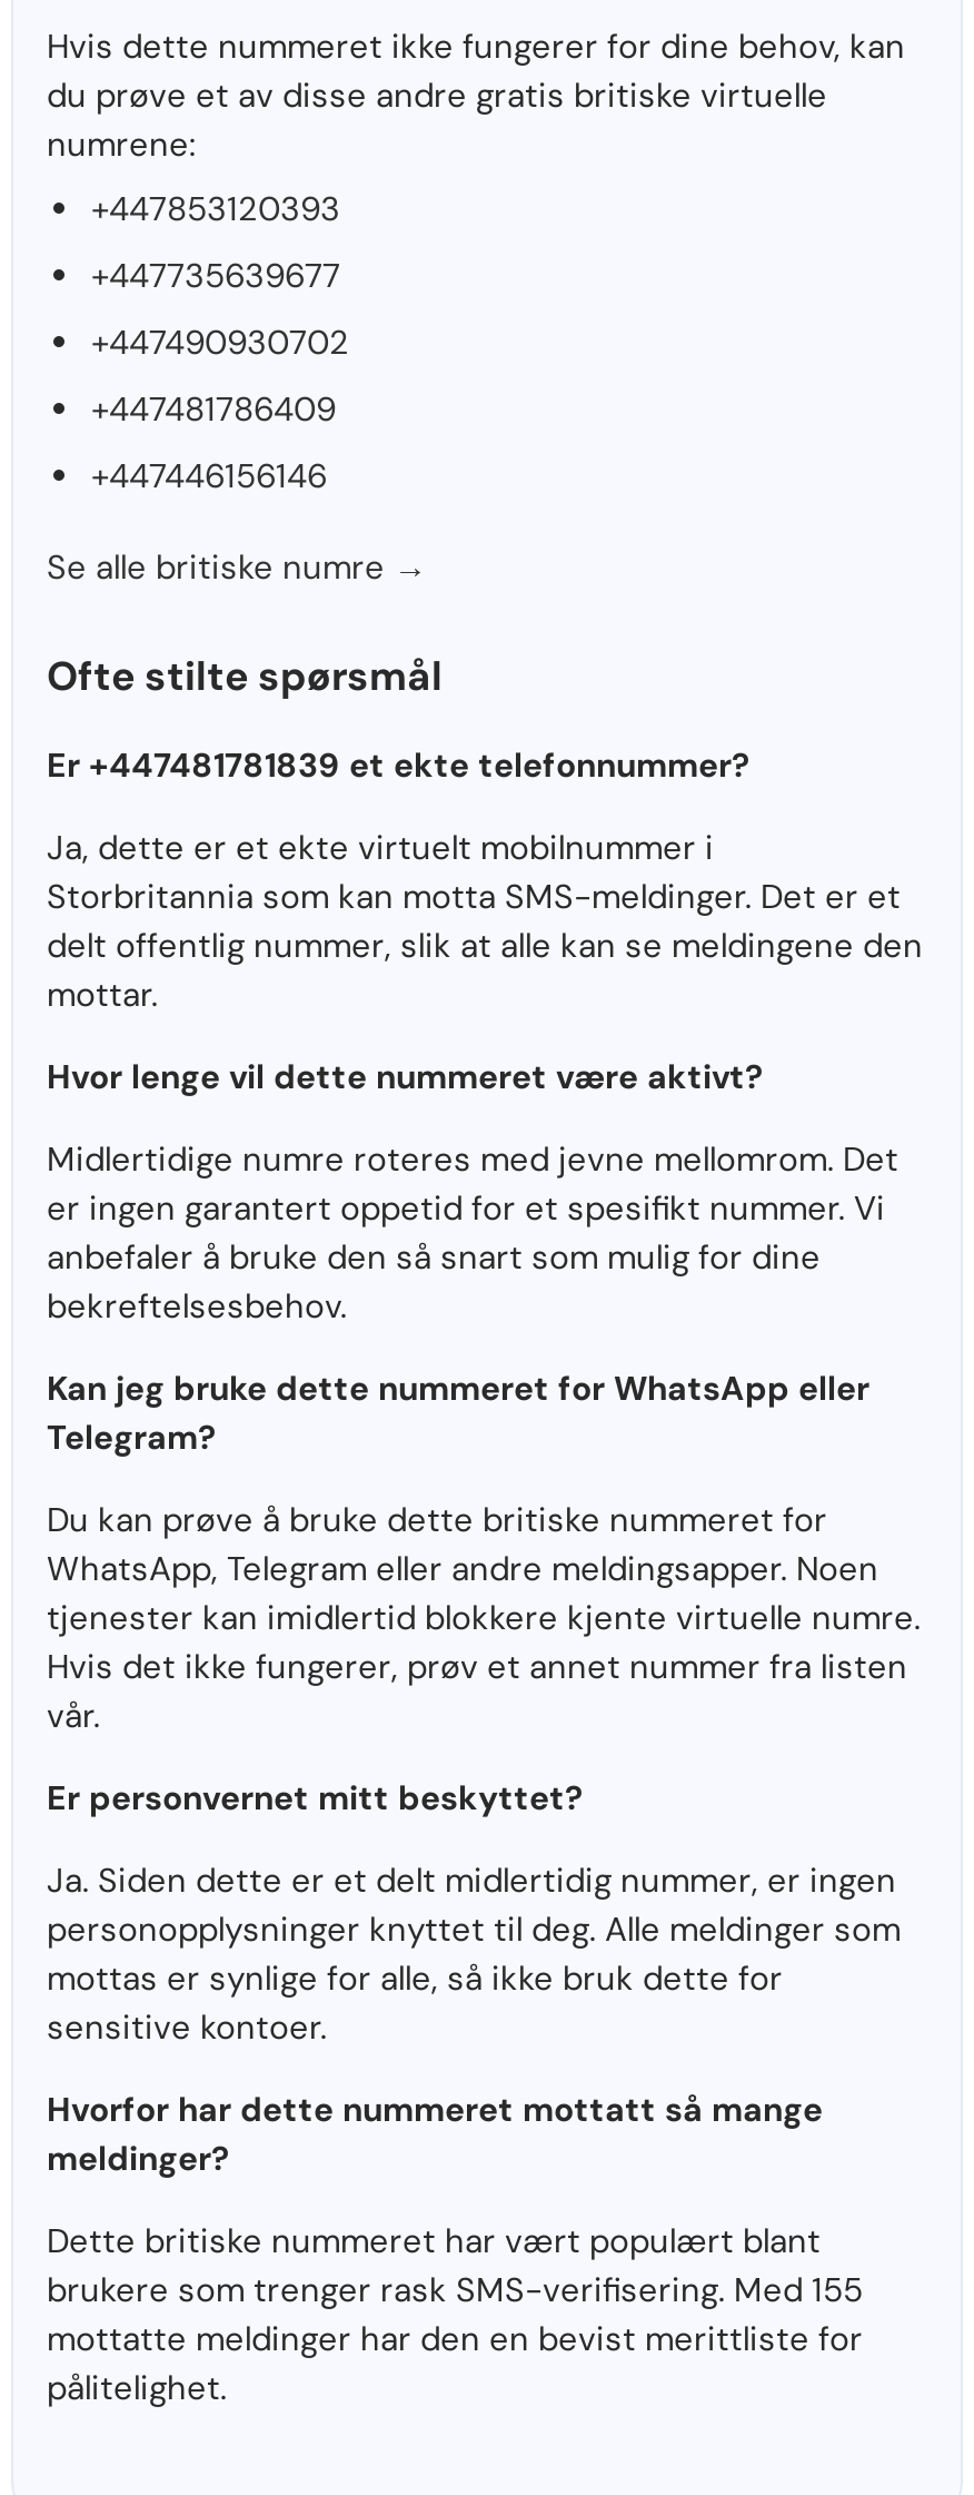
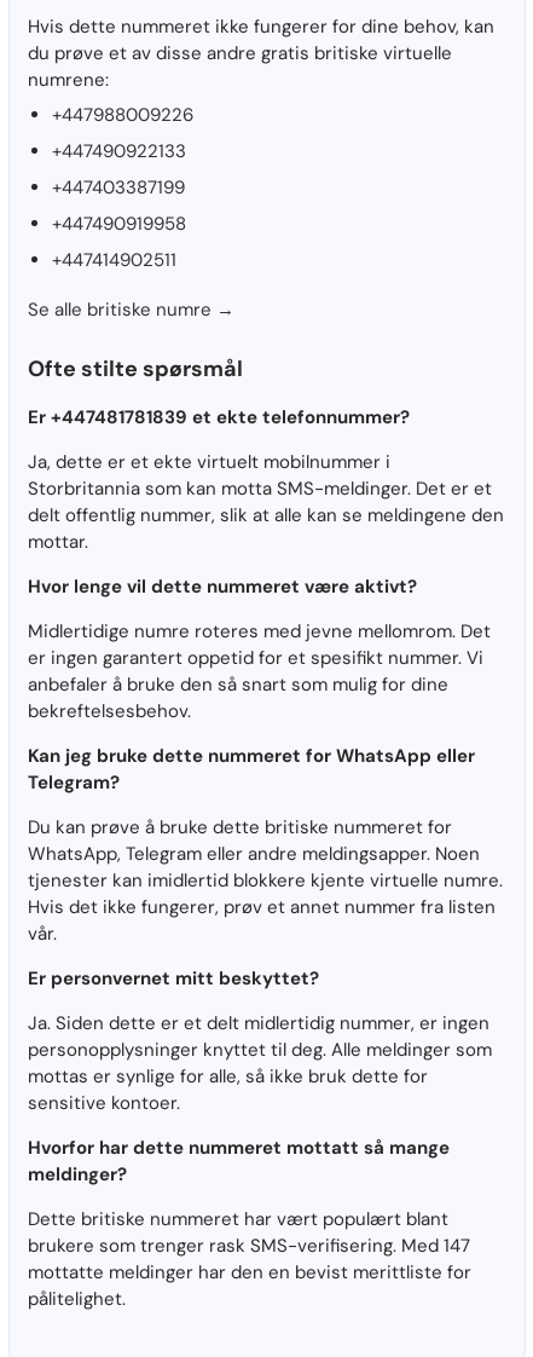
- +447853120393
+ +447988009226

- +447735639677
+ +447490922133

- +447490930702
+ +447403387199

- +447481786409
+ +447490919958

- +447446156146
+ +447414902511

- brukere som trenger rask SMS-verifisering. Med 155
+ brukere som trenger rask SMS-verifisering. Med 147
